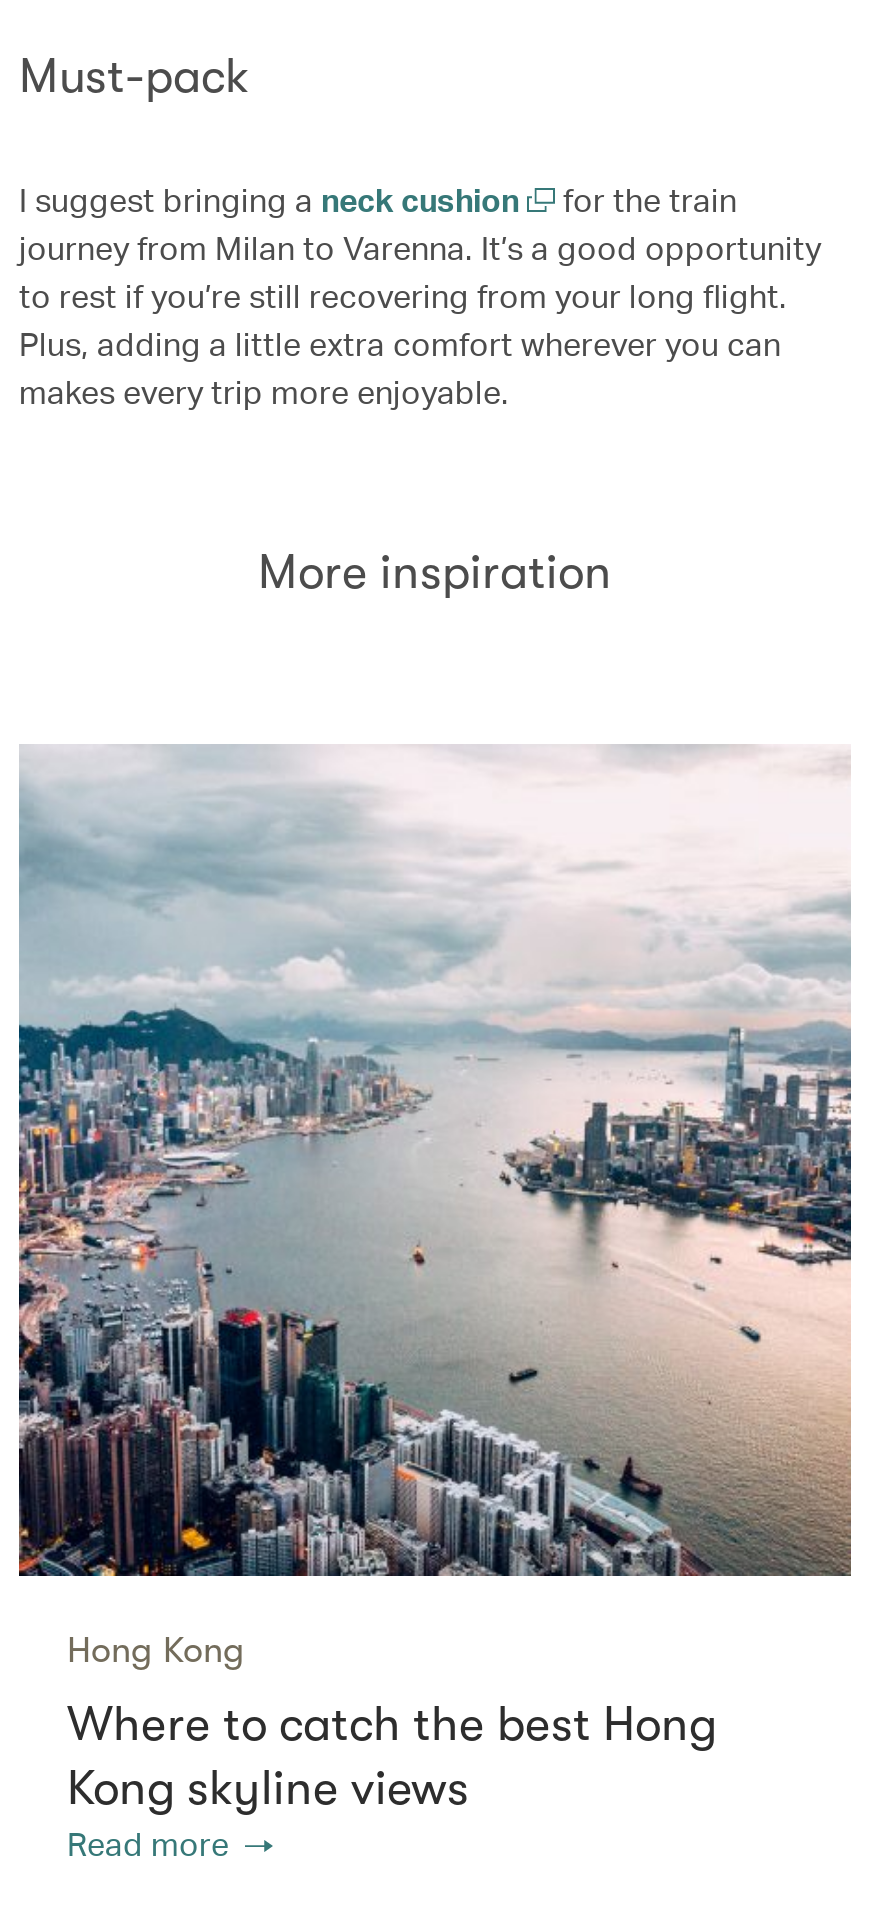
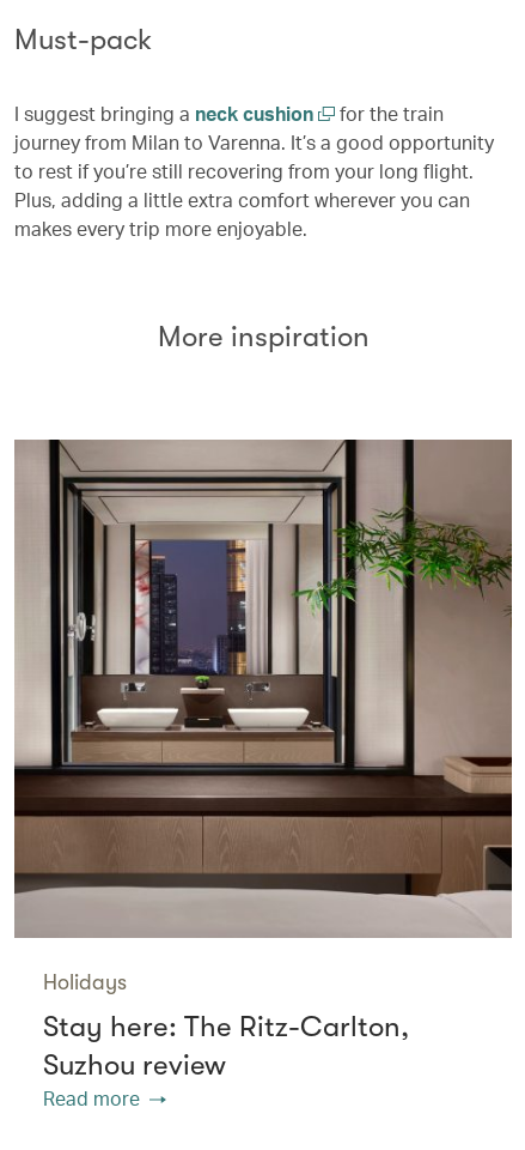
- [image]
- Hong Kong
+ [image]
+ Holidays

- Where to catch the best Hong
- Kong skyline views
+ Stay here: The Ritz-Carlton,
+ Suzhou review
